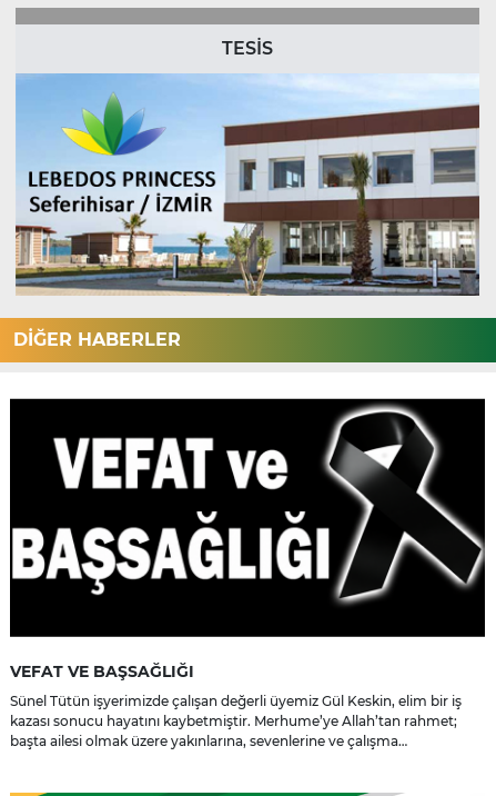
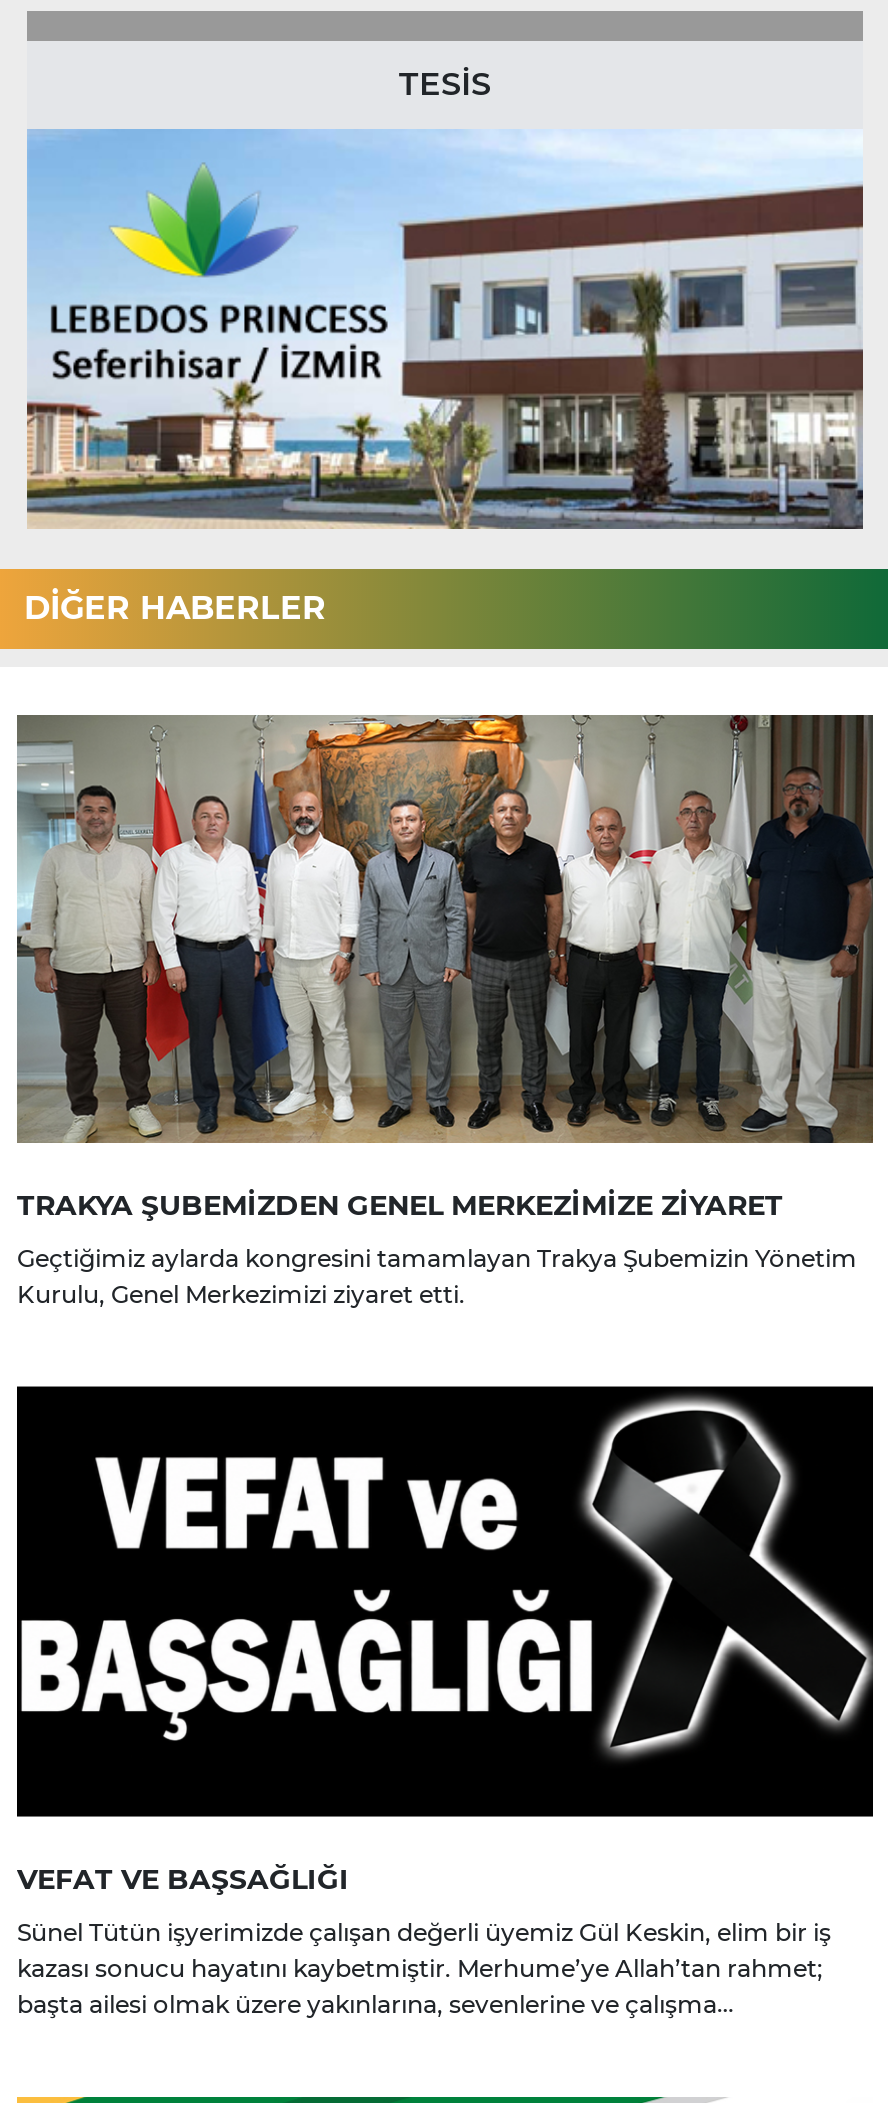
+ [image]
+ TRAKYA ŞUBEMİZDEN GENEL MERKEZİMİZE ZİYARET
+ Geçtiğimiz aylarda kongresini tamamlayan Trakya Şubemizin Yönetim
+ Kurulu, Genel Merkezimizi ziyaret etti.
